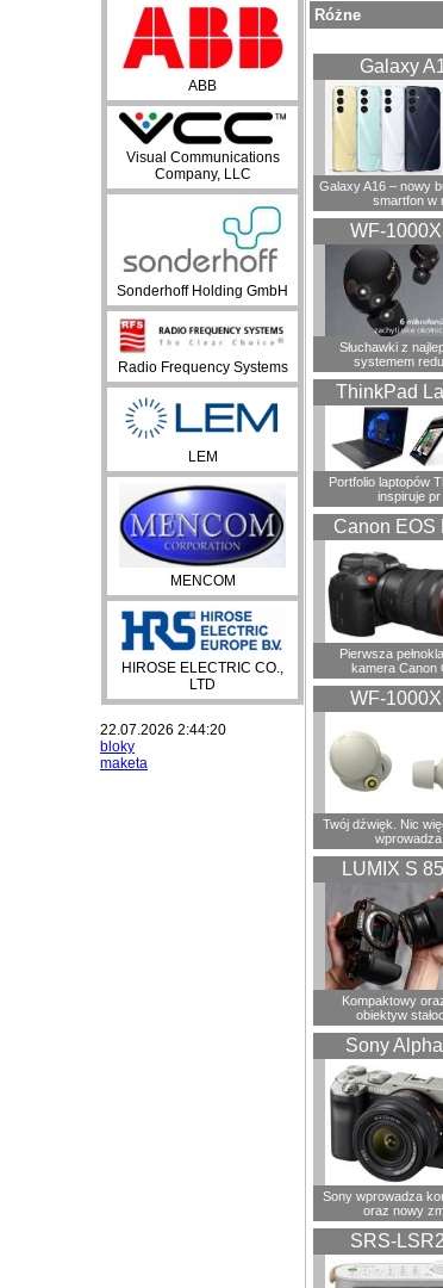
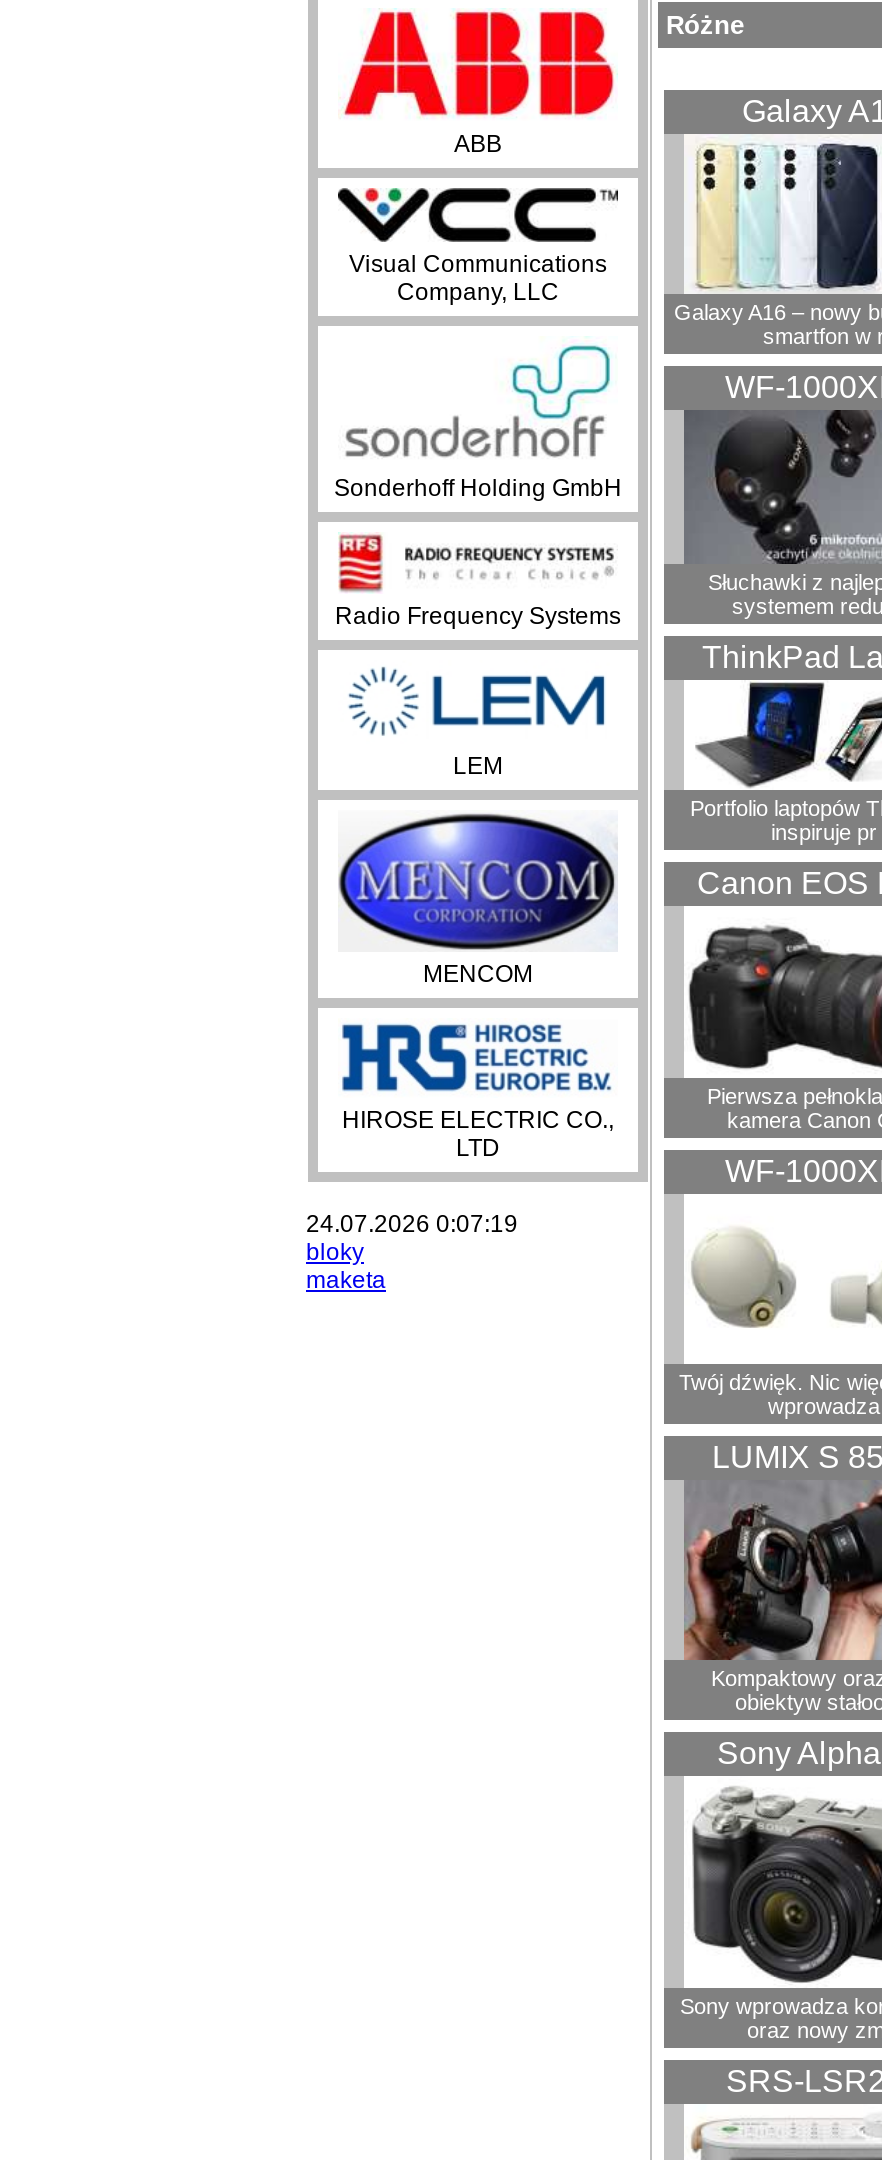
- 22.07.2026 2:44:20
+ 24.07.2026 0:07:19
